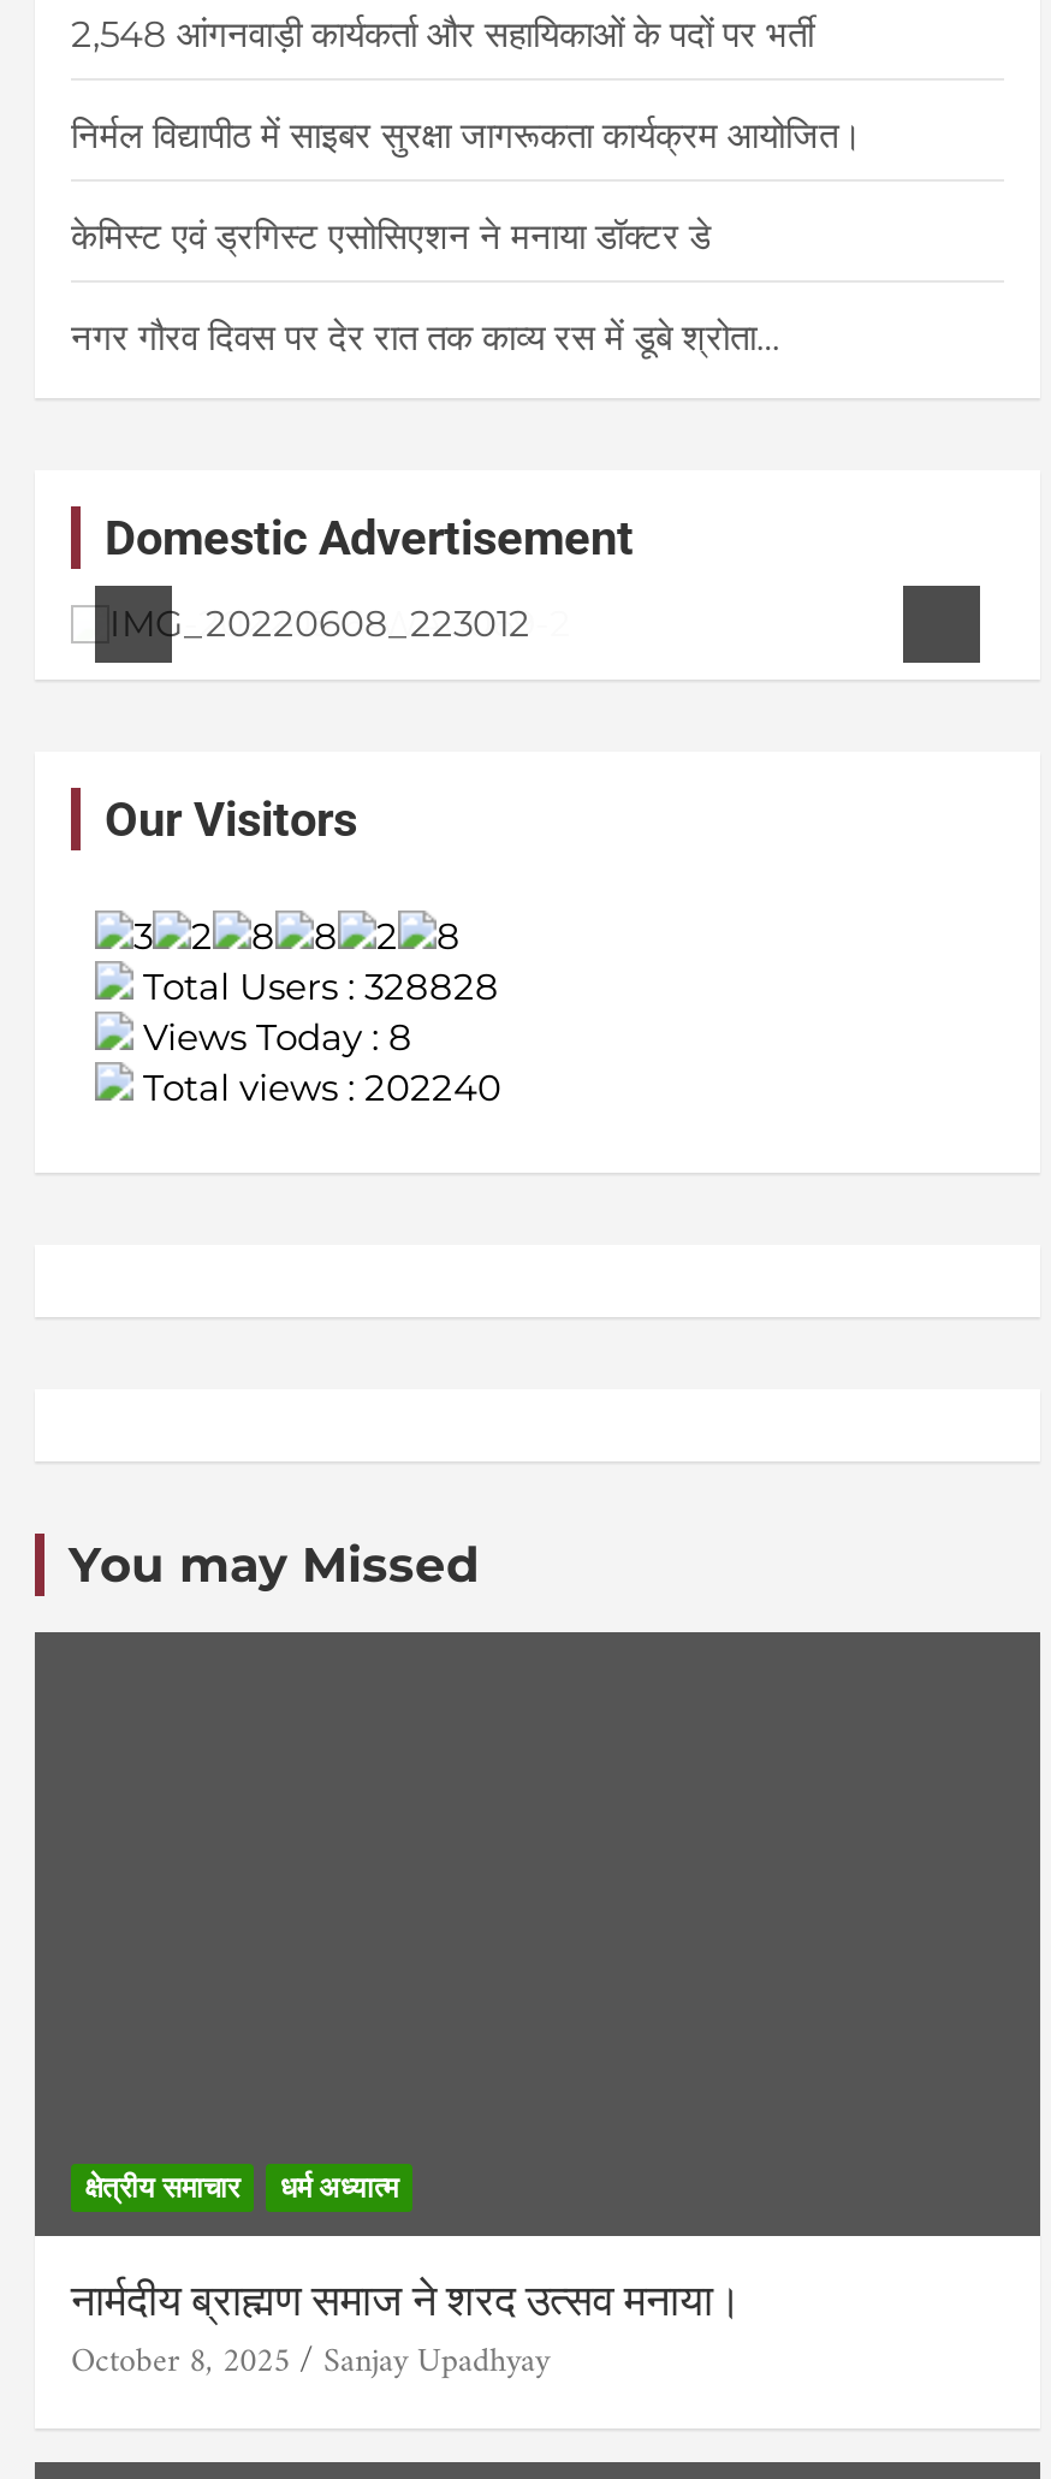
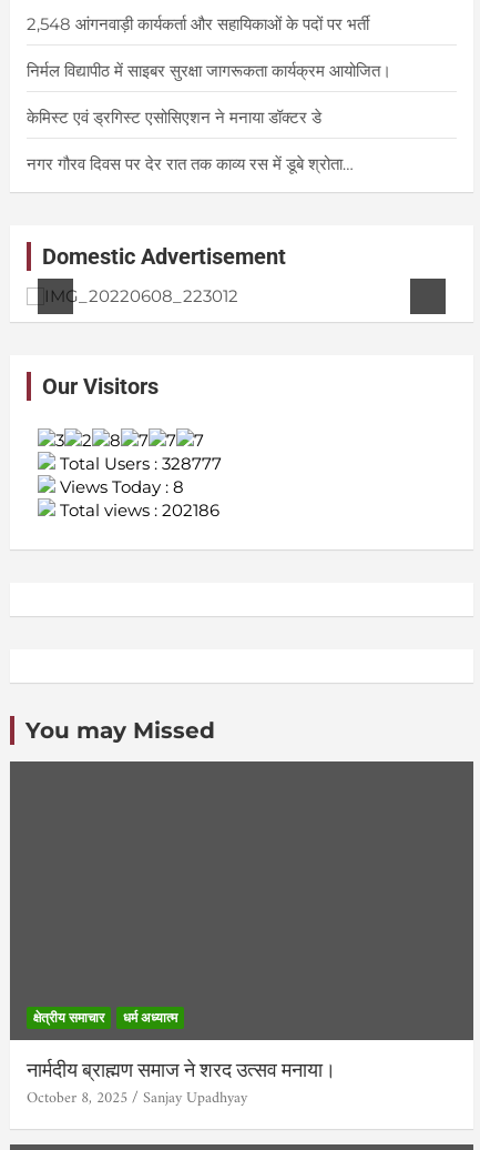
- Total Users : 328828
+ Total Users : 328777

- Total views : 202240
+ Total views : 202186
